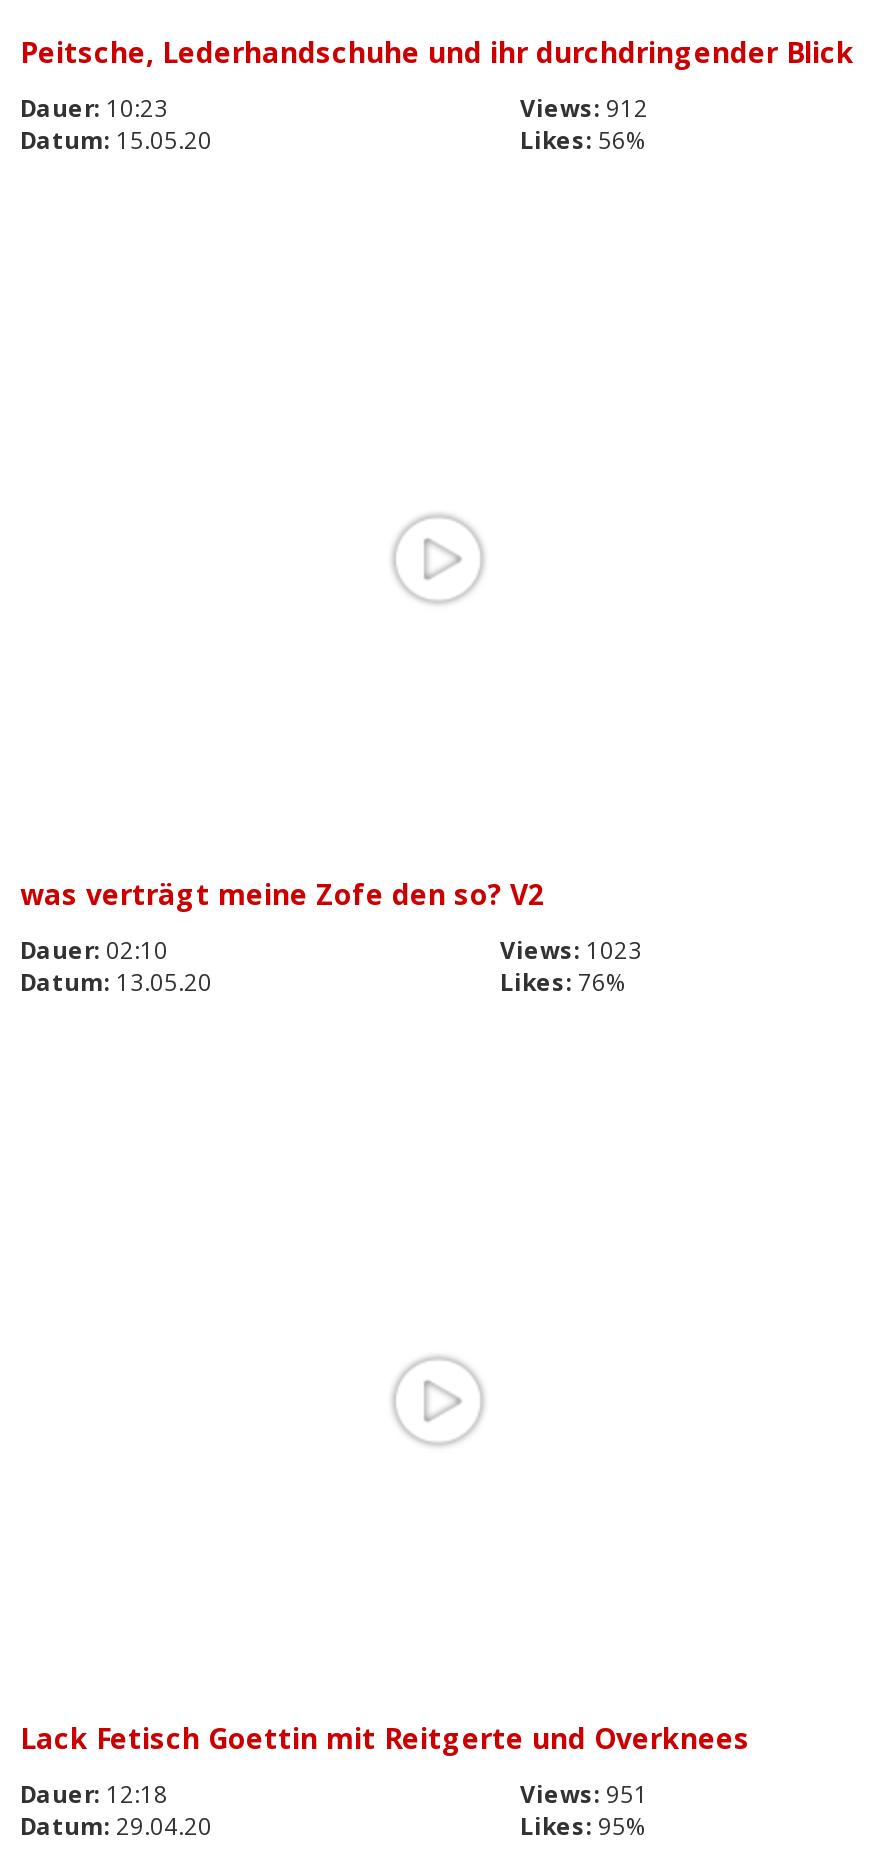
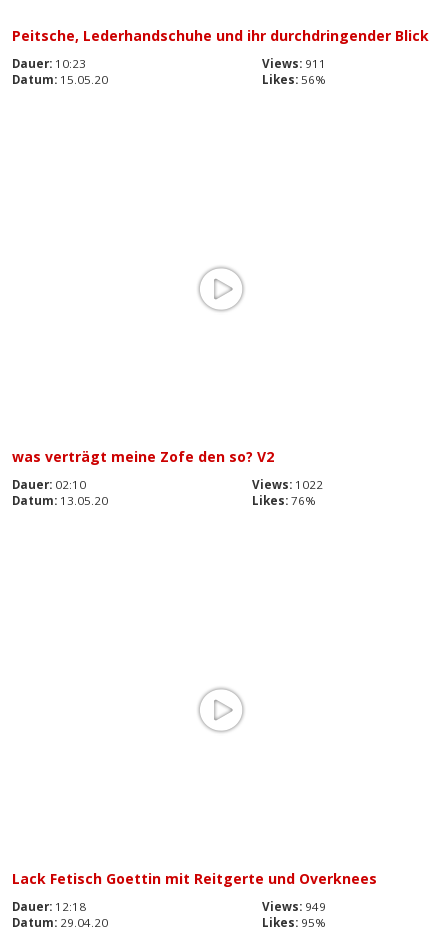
- Views: 912
+ Views: 911

- Views: 1023
+ Views: 1022

- Views: 951
+ Views: 949
